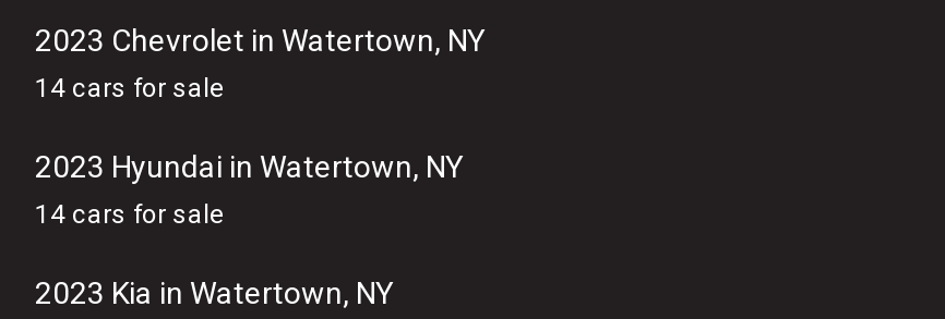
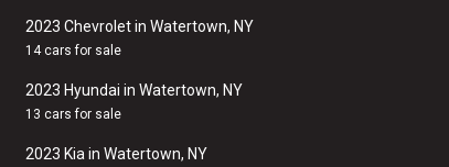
- 14 cars for sale
+ 13 cars for sale
